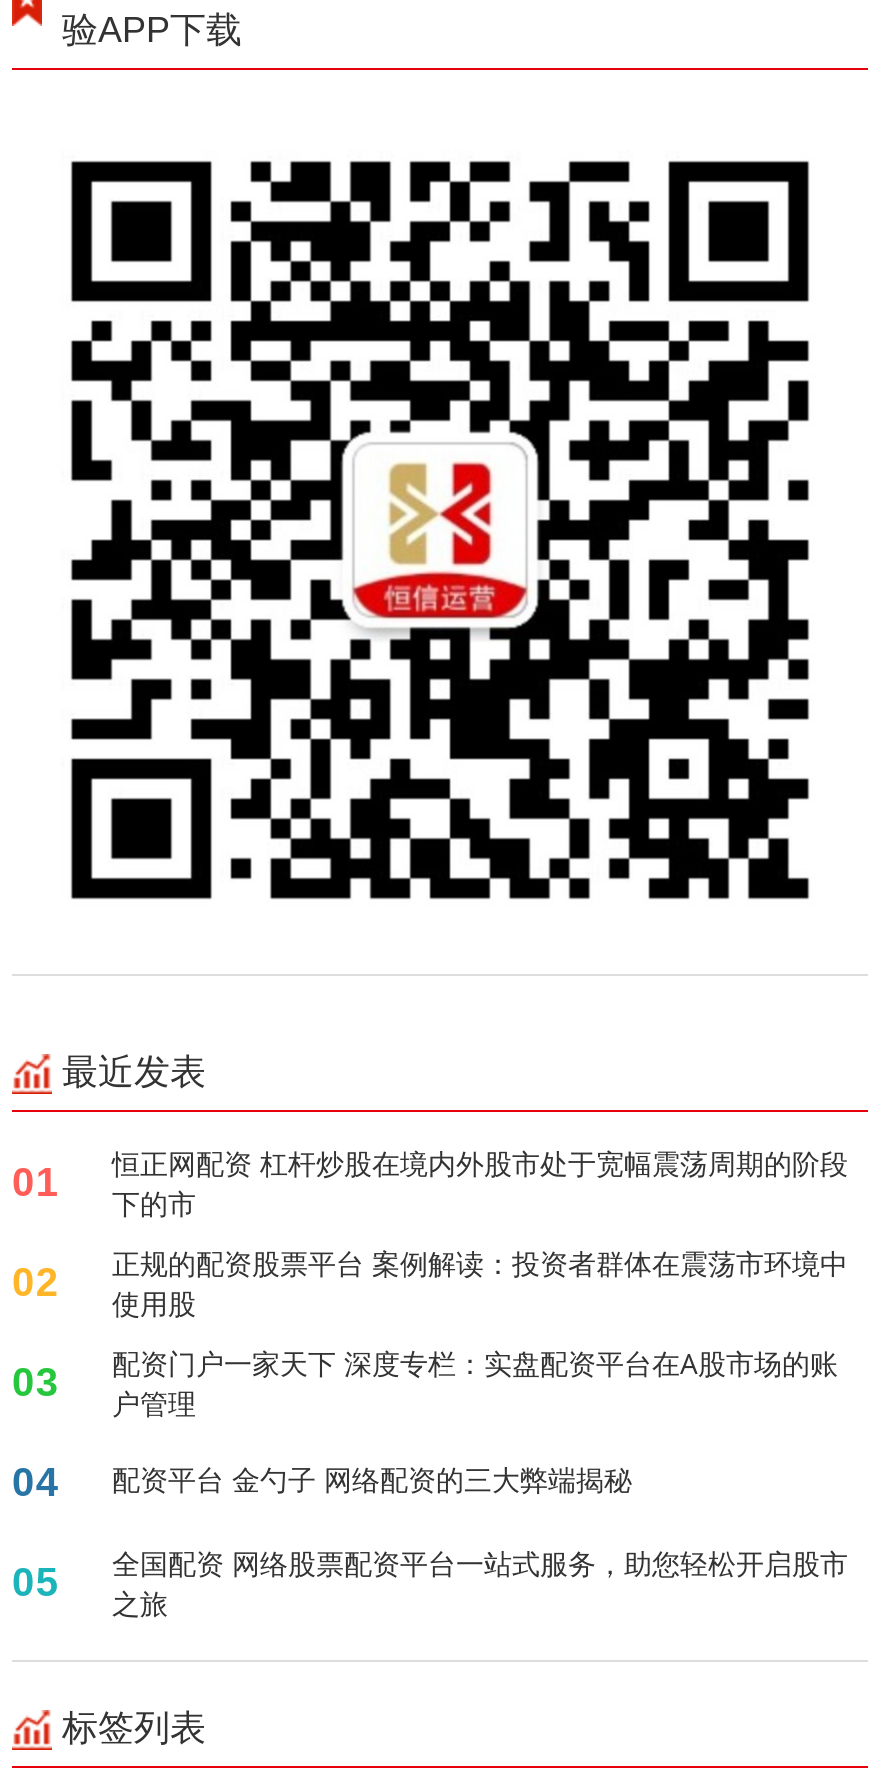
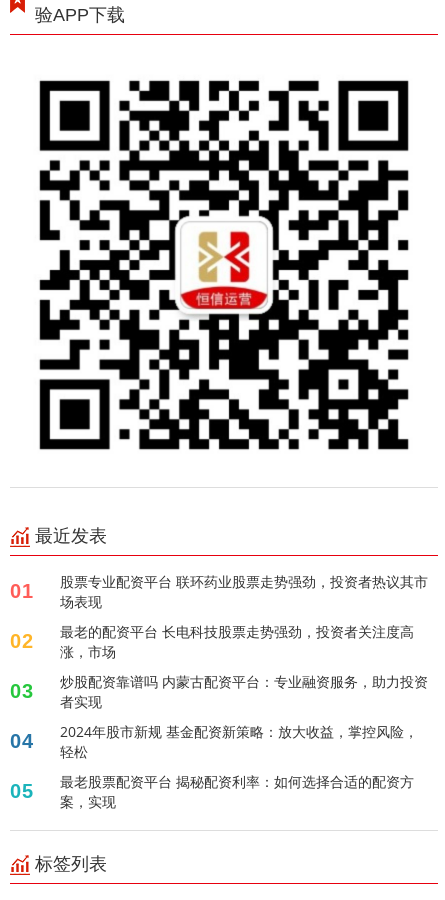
- 恒正网配资 杠杆炒股在境内外股市处于宽幅震荡周期的阶段
- 下的市
+ 股票专业配资平台 联环药业股票走势强劲，投资者热议其市
+ 场表现

- 正规的配资股票平台 案例解读：投资者群体在震荡市环境中
- 使用股
+ 最老的配资平台 长电科技股票走势强劲，投资者关注度高
+ 涨，市场

- 配资门户一家天下 深度专栏：实盘配资平台在A股市场的账
- 户管理
+ 炒股配资靠谱吗 内蒙古配资平台：专业融资服务，助力投资
+ 者实现

- 配资平台 金勺子 网络配资的三大弊端揭秘
+ 2024年股市新规 基金配资新策略：放大收益，掌控风险，
+ 轻松

- 全国配资 网络股票配资平台一站式服务，助您轻松开启股市
- 之旅
+ 最老股票配资平台 揭秘配资利率：如何选择合适的配资方
+ 案，实现
